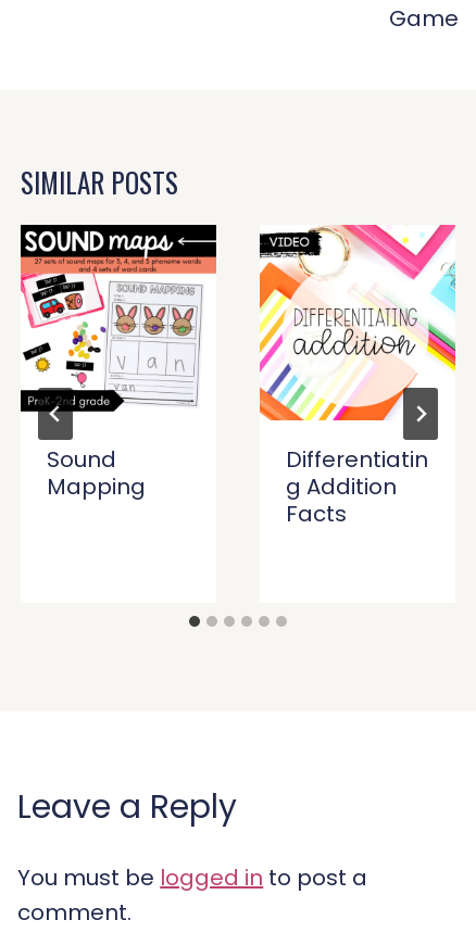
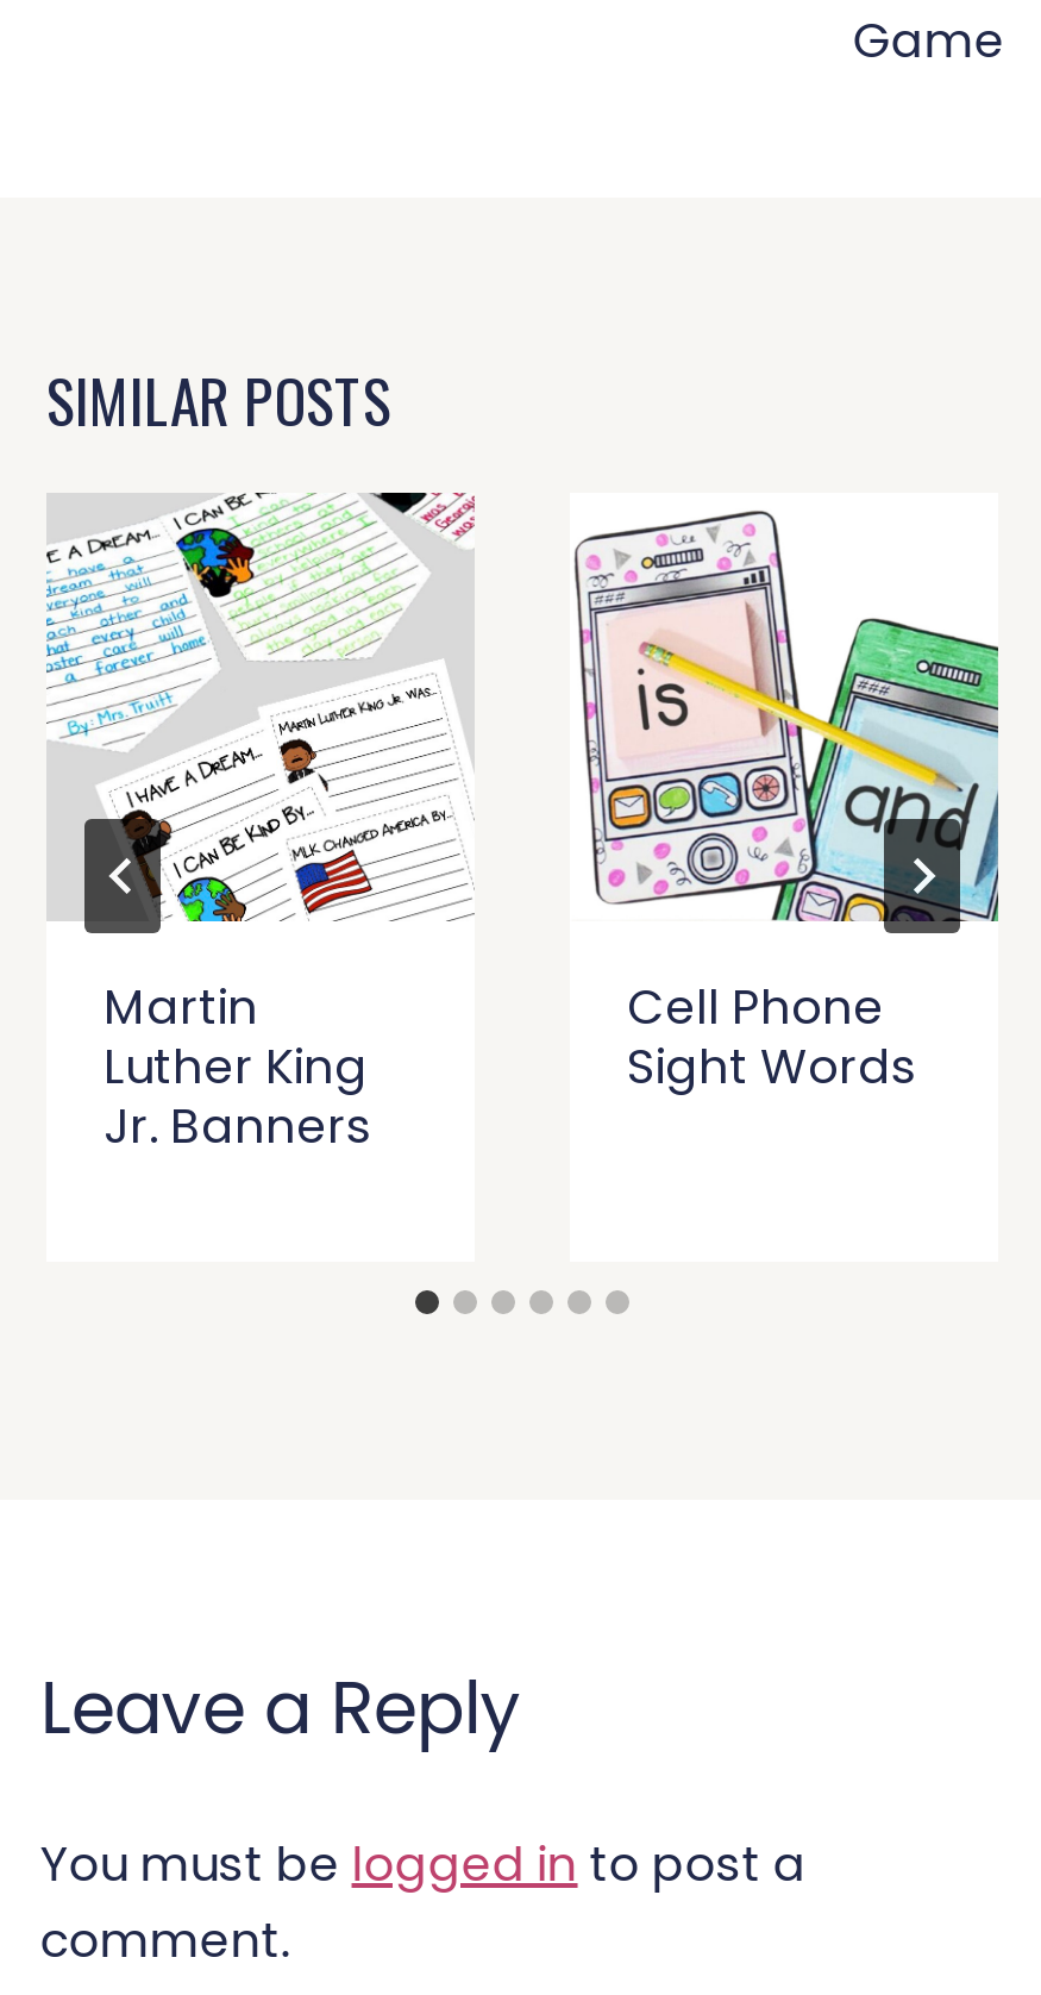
- [image]
- Sound
- Mapping
+ [image]
+ Martin
+ Luther King
+ Jr. Banners

- [image]
- Differentiatin
- g Addition
- Facts
+ [image]
+ Cell Phone
+ Sight Words
